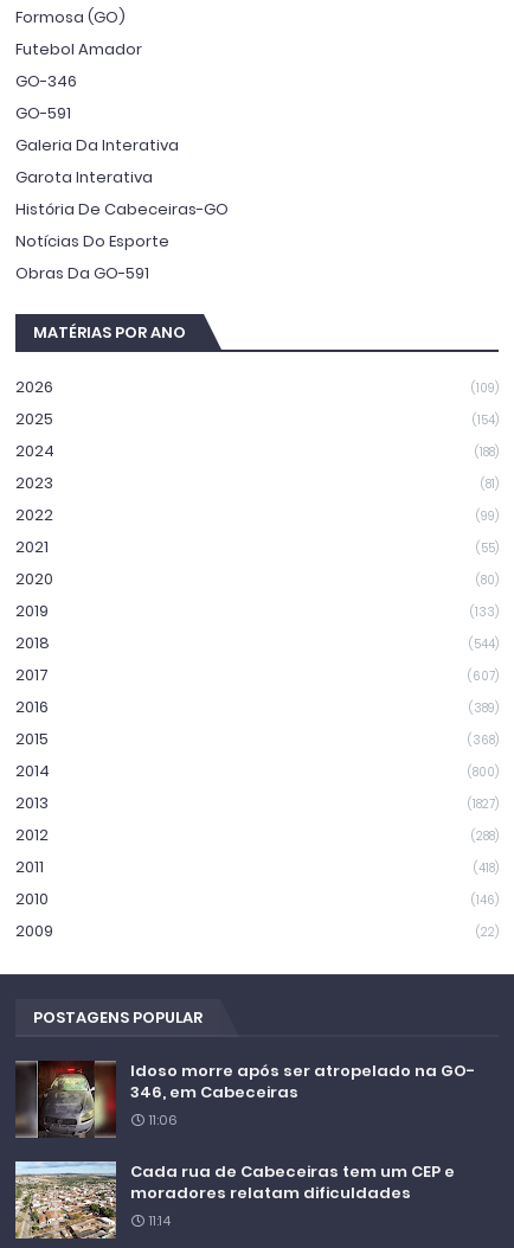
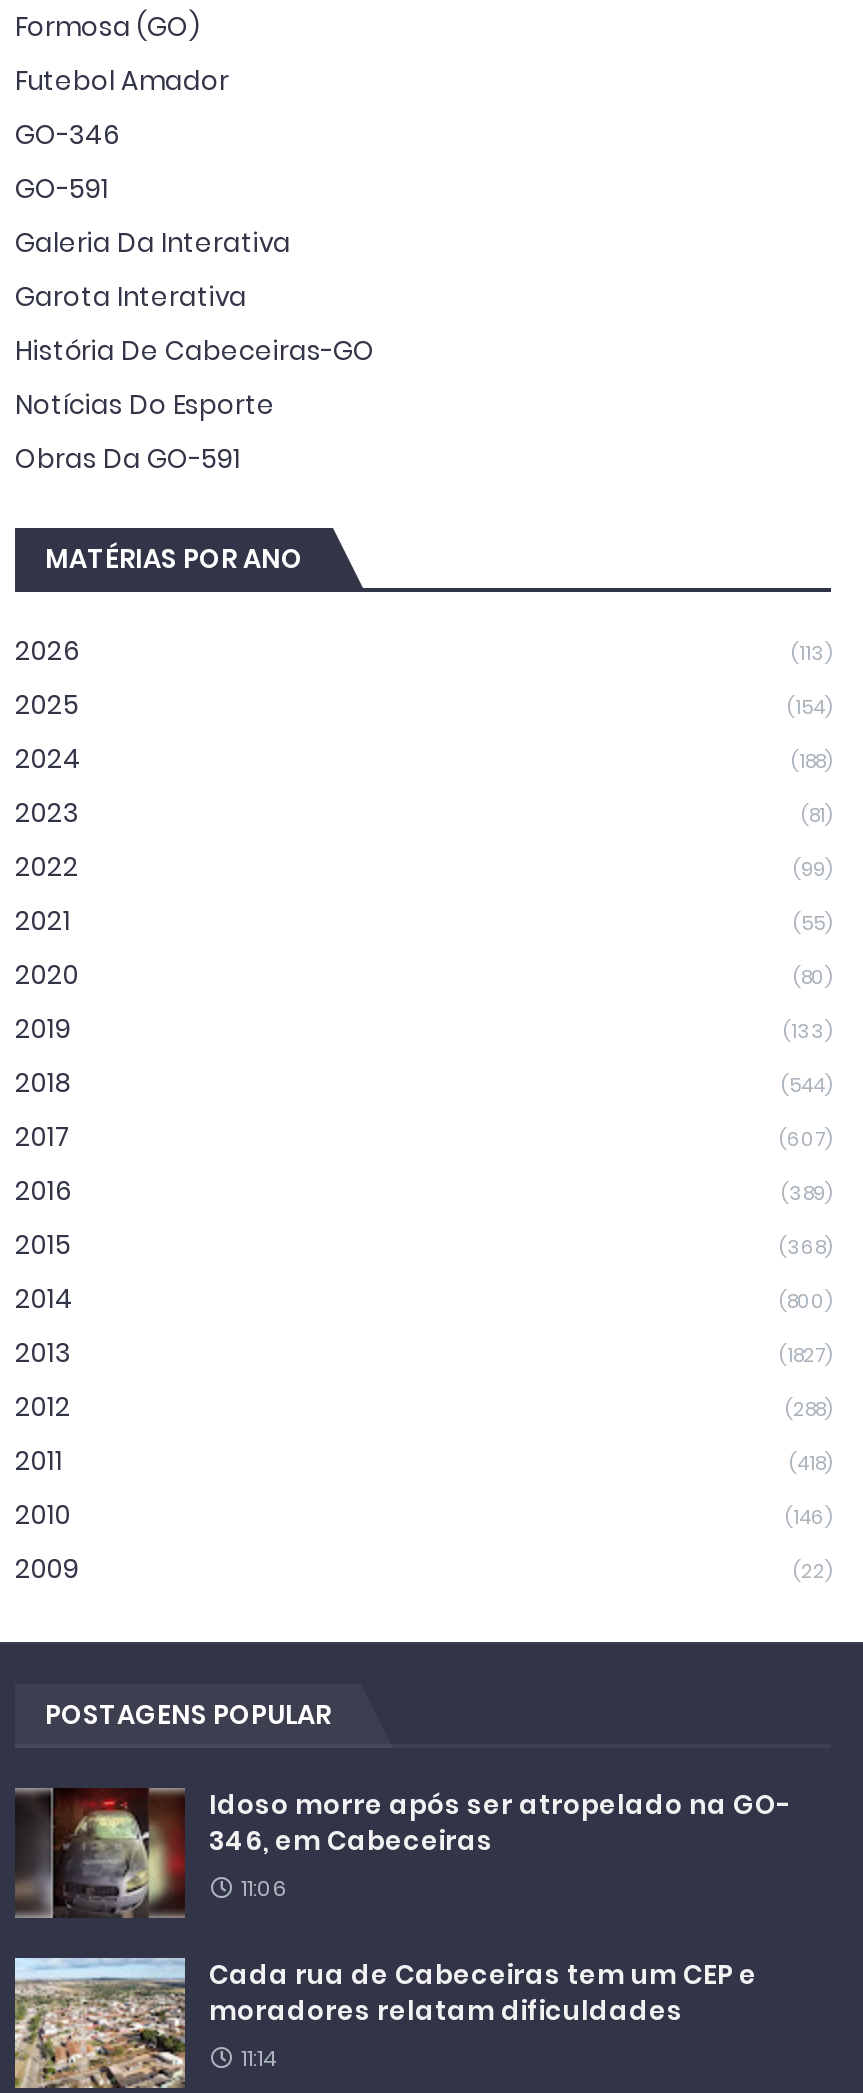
- (109)
+ (113)
